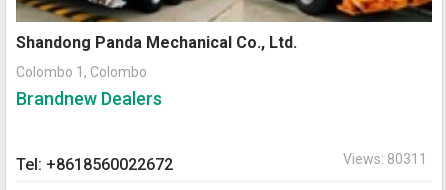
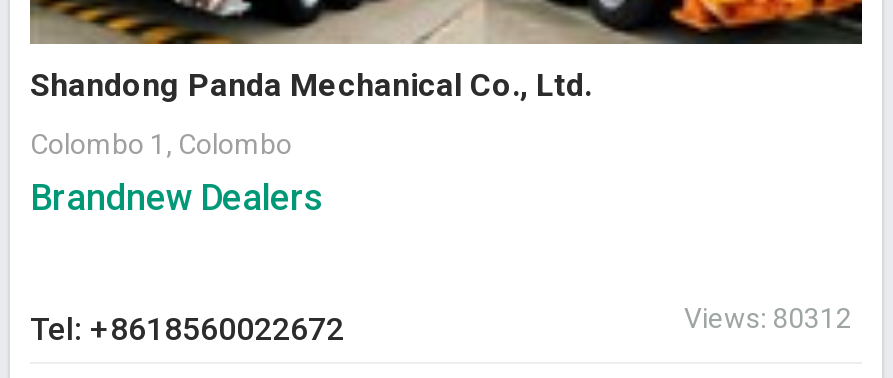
- Views: 80311
+ Views: 80312
